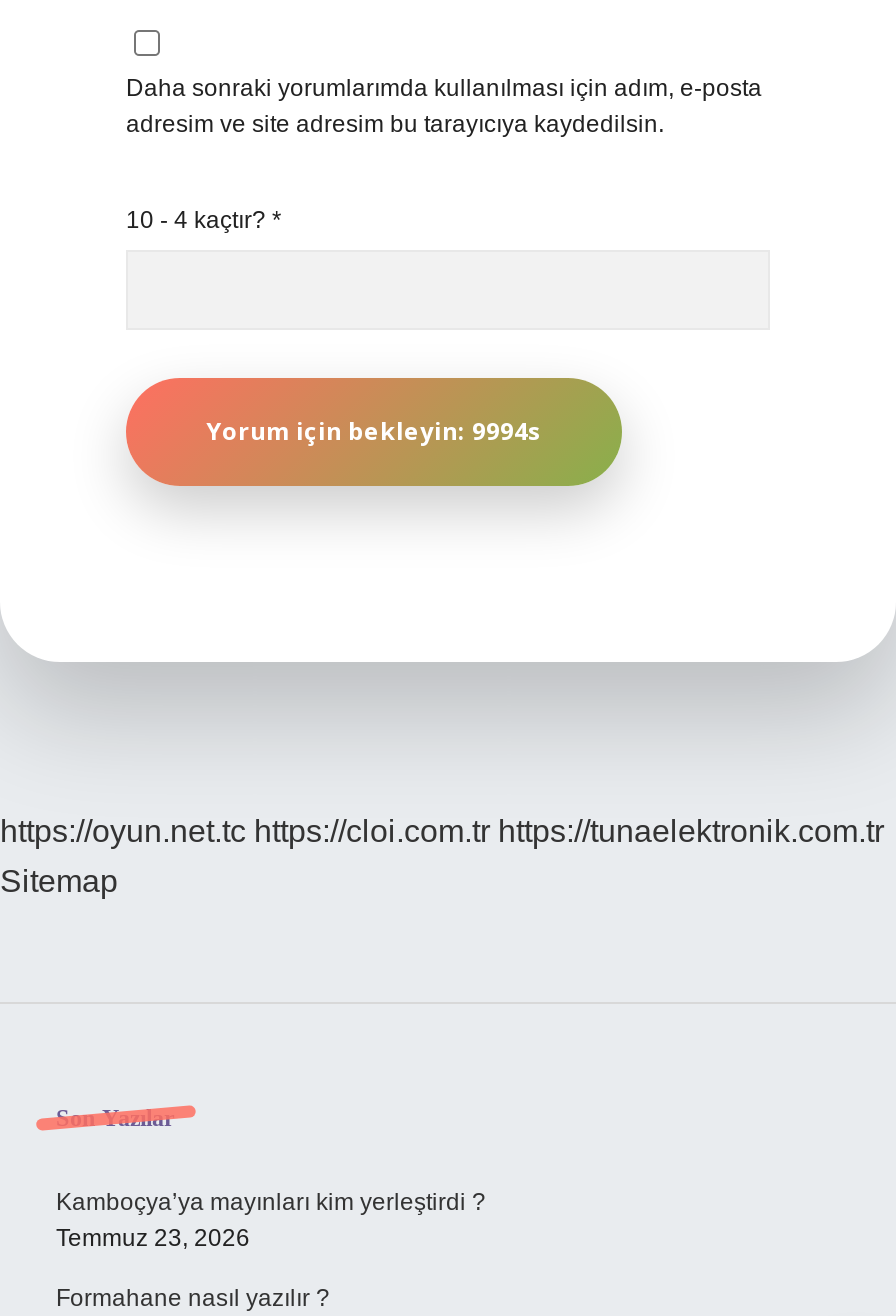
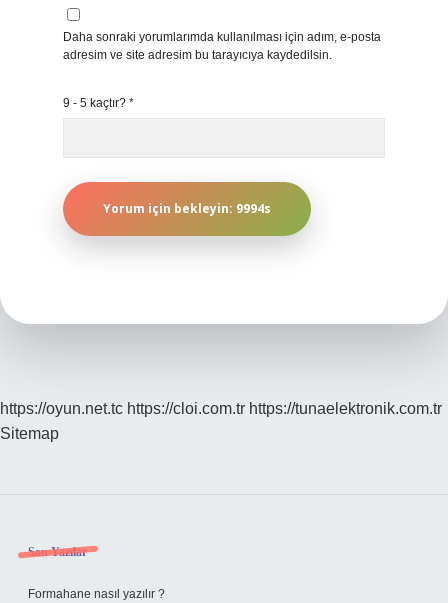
- 10 - 4 kaçtır? *
+ 9 - 5 kaçtır? *

- Kamboçya’ya mayınları kim yerleştirdi ?
- Temmuz 23, 2026
